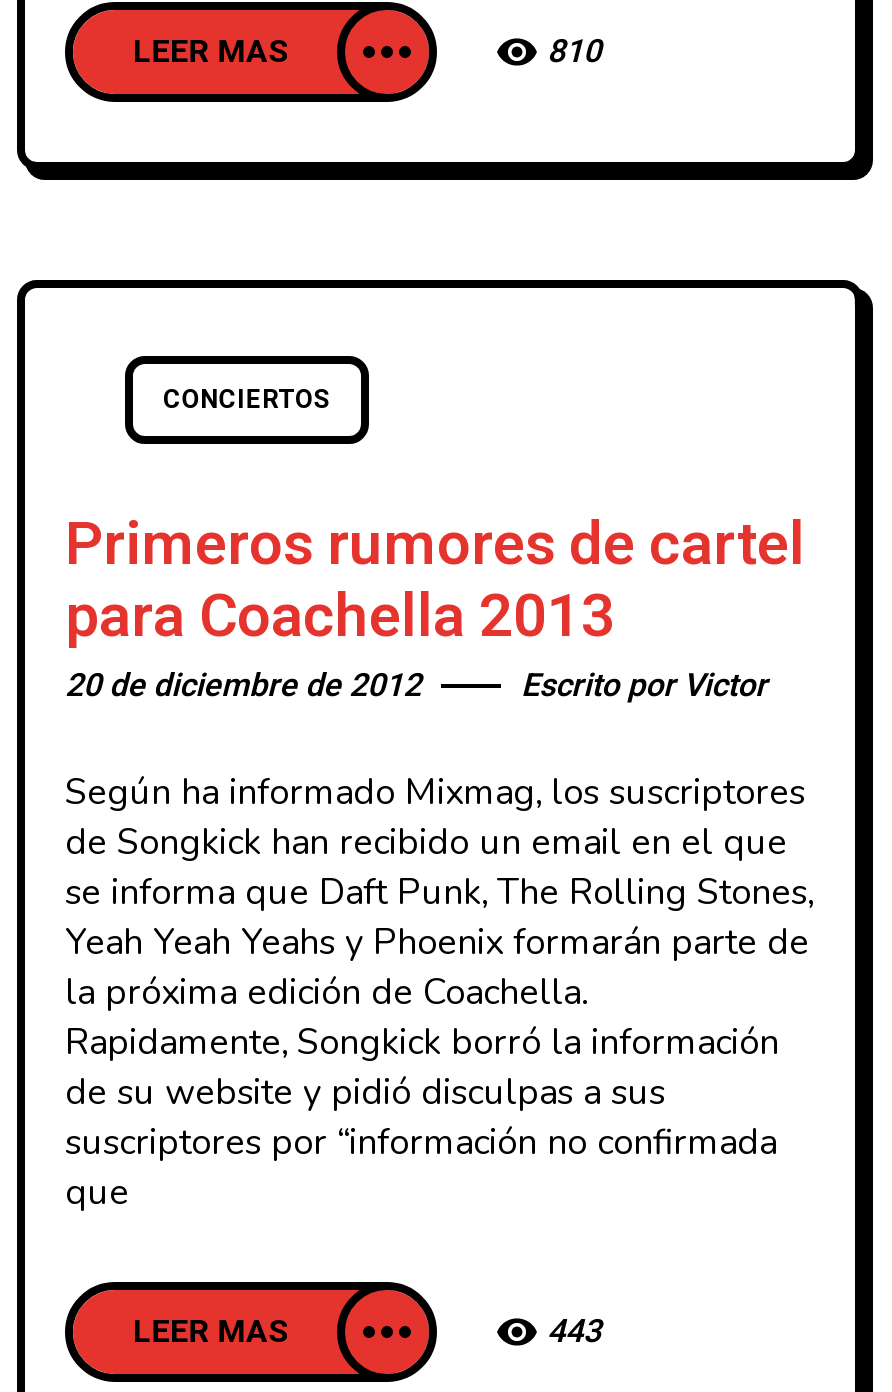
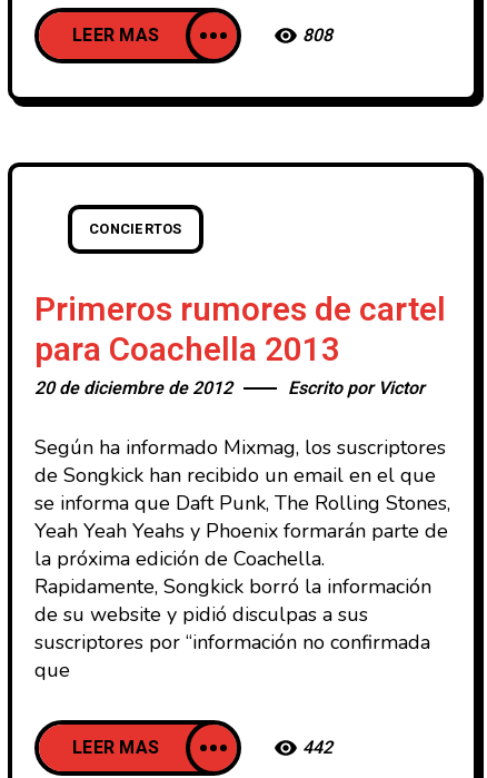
- 810
+ 808

- 443
+ 442
